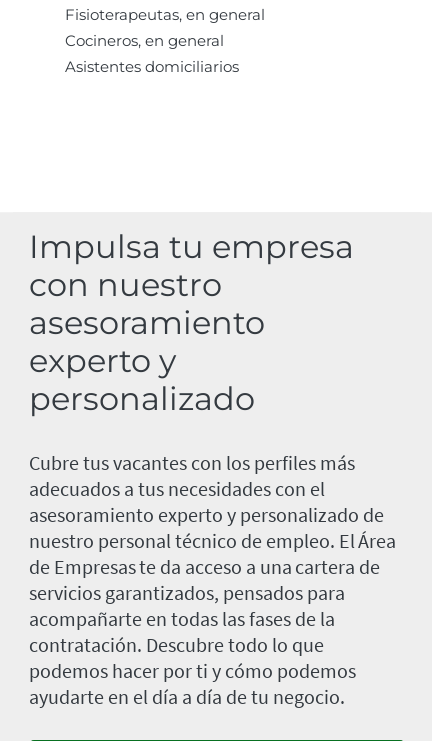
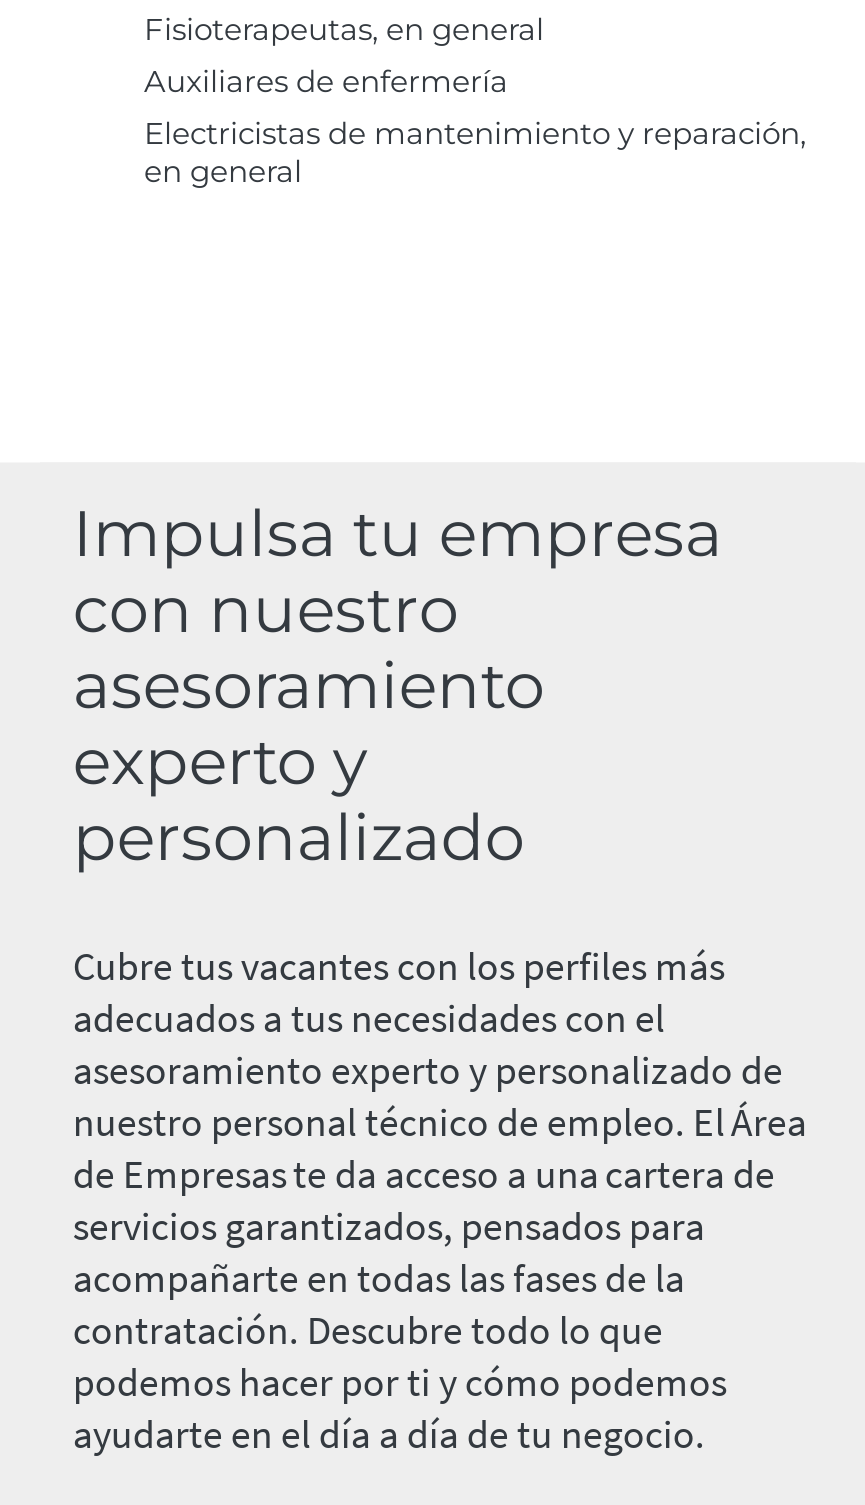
- Cocineros, en general
- Asistentes domiciliarios
+ Auxiliares de enfermería
+ Electricistas de mantenimiento y reparación,
+ en general
